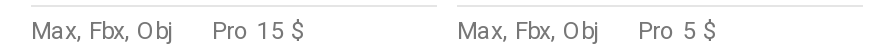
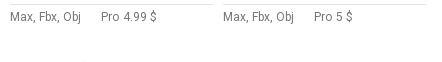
- Max, Fbx, Obj Pro 15 $
+ Max, Fbx, Obj Pro 4.99 $
